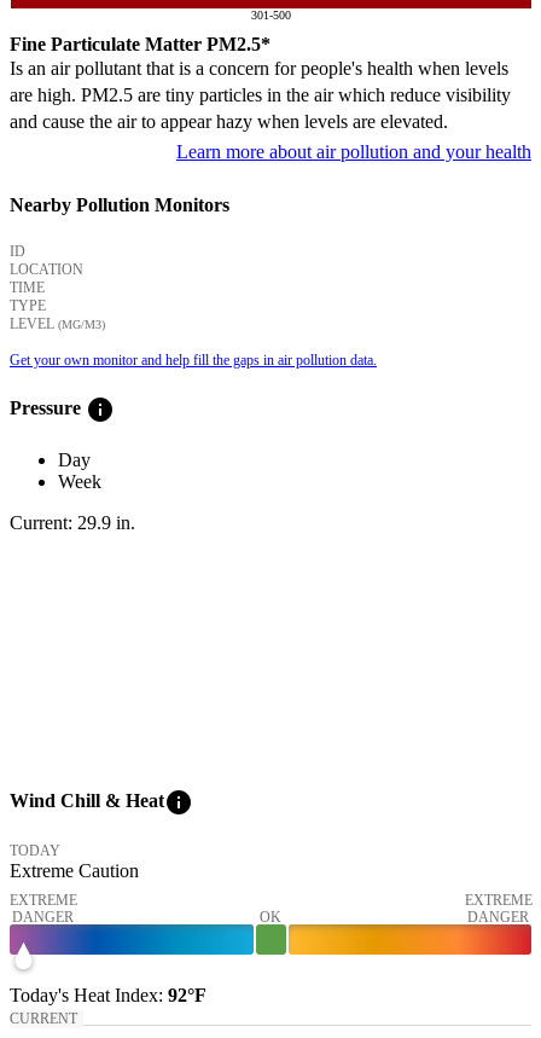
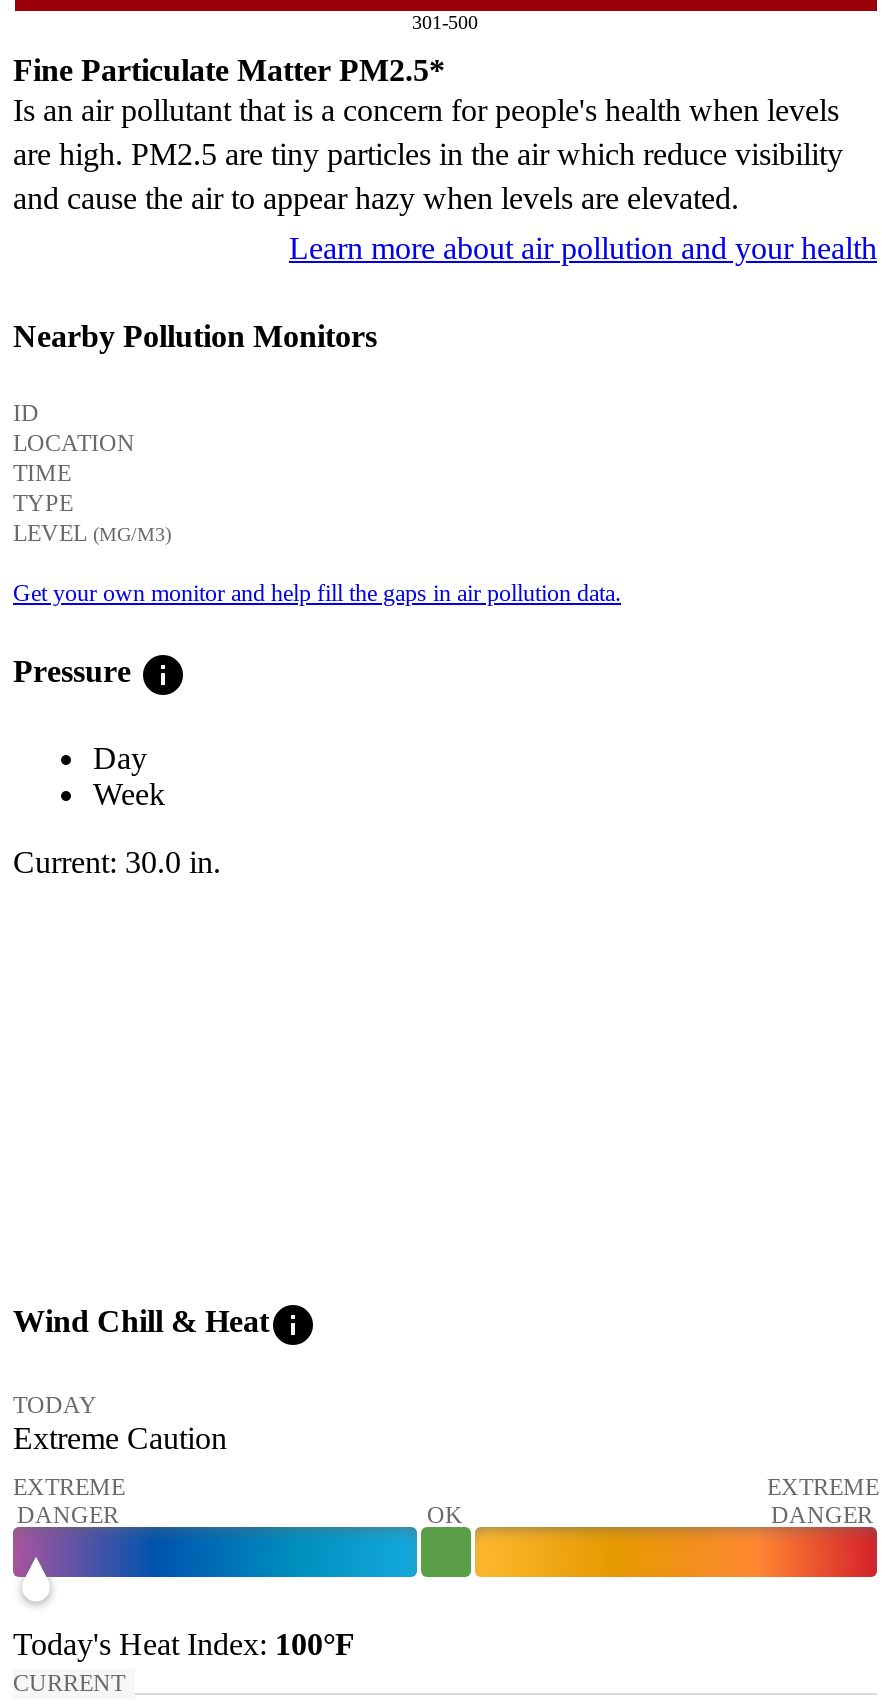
- Current: 29.9 in.
+ Current: 30.0 in.

- Today's Heat Index: 92°F
+ Today's Heat Index: 100°F
